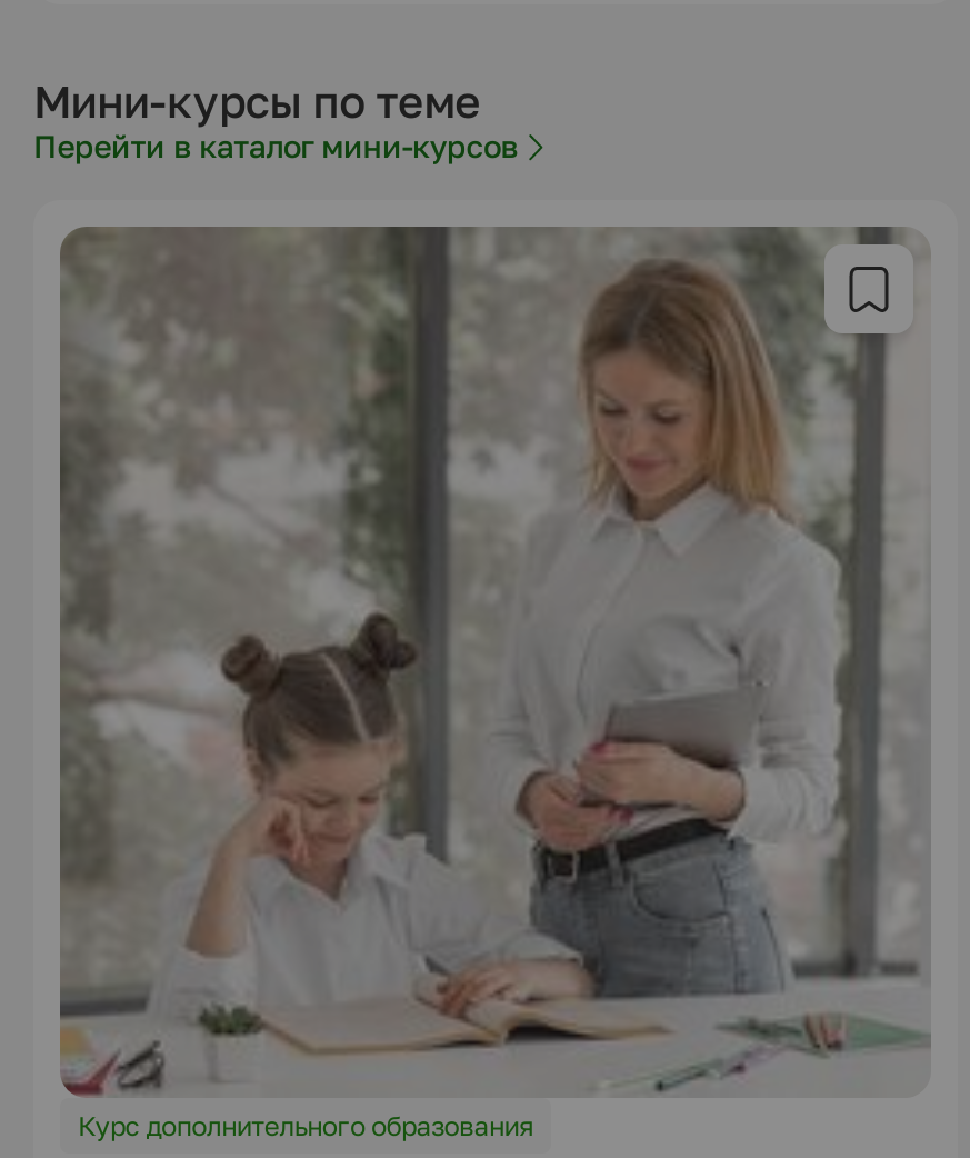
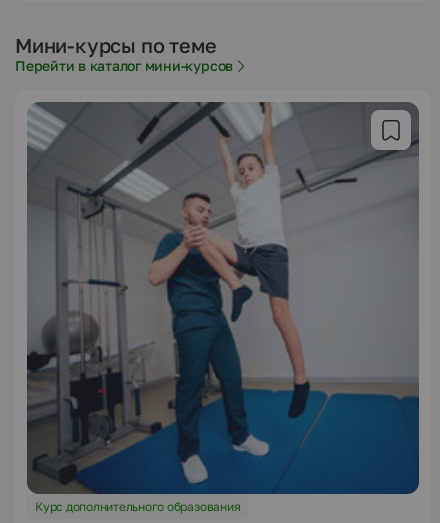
- [image]
+ [image]
